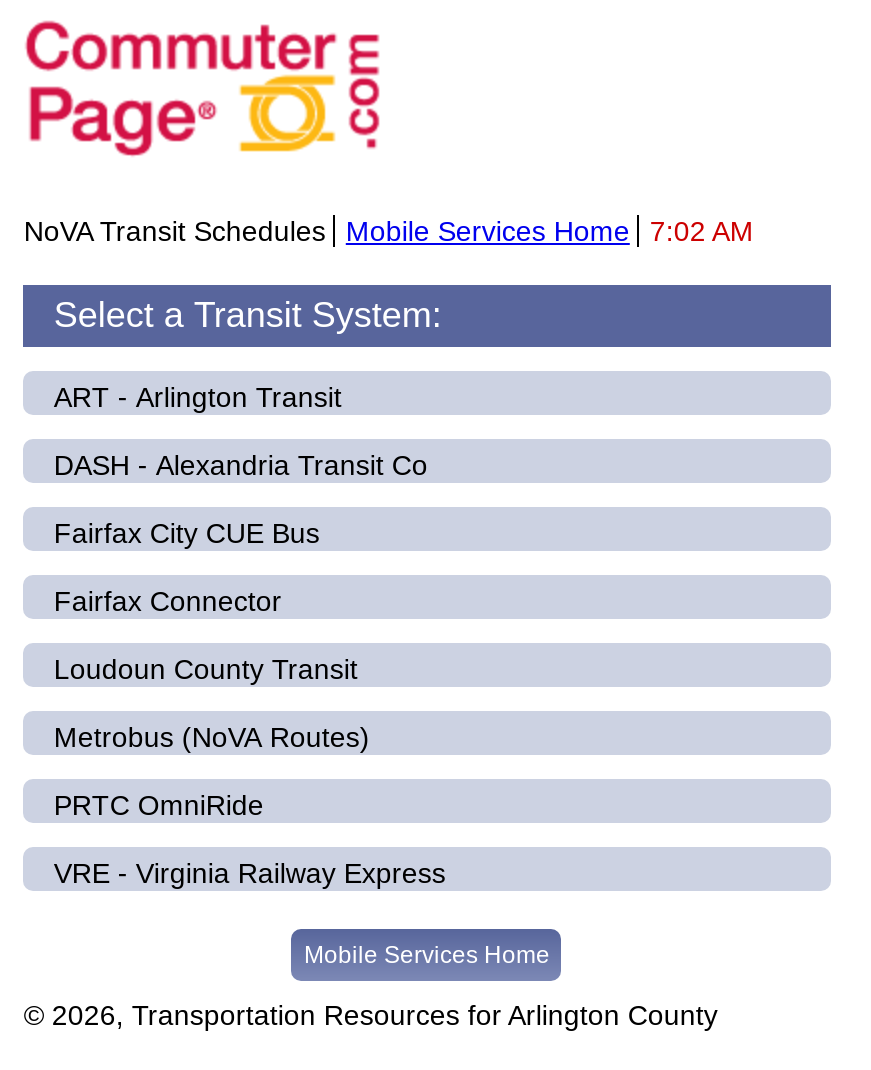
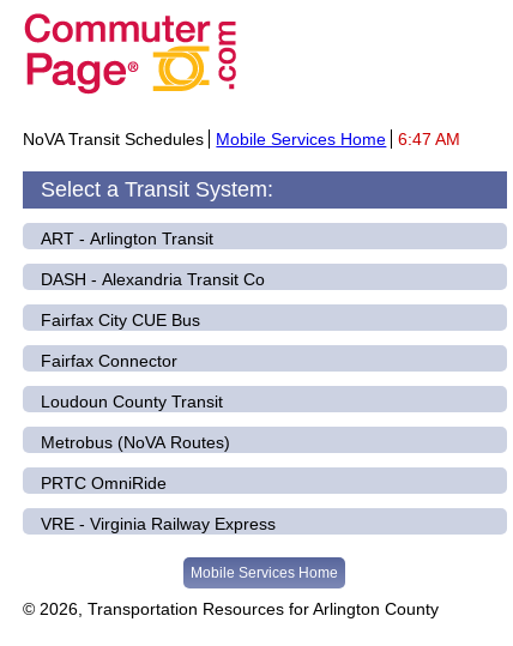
- NoVA Transit Schedules Mobile Services Home 7:02 AM
+ NoVA Transit Schedules Mobile Services Home 6:47 AM
